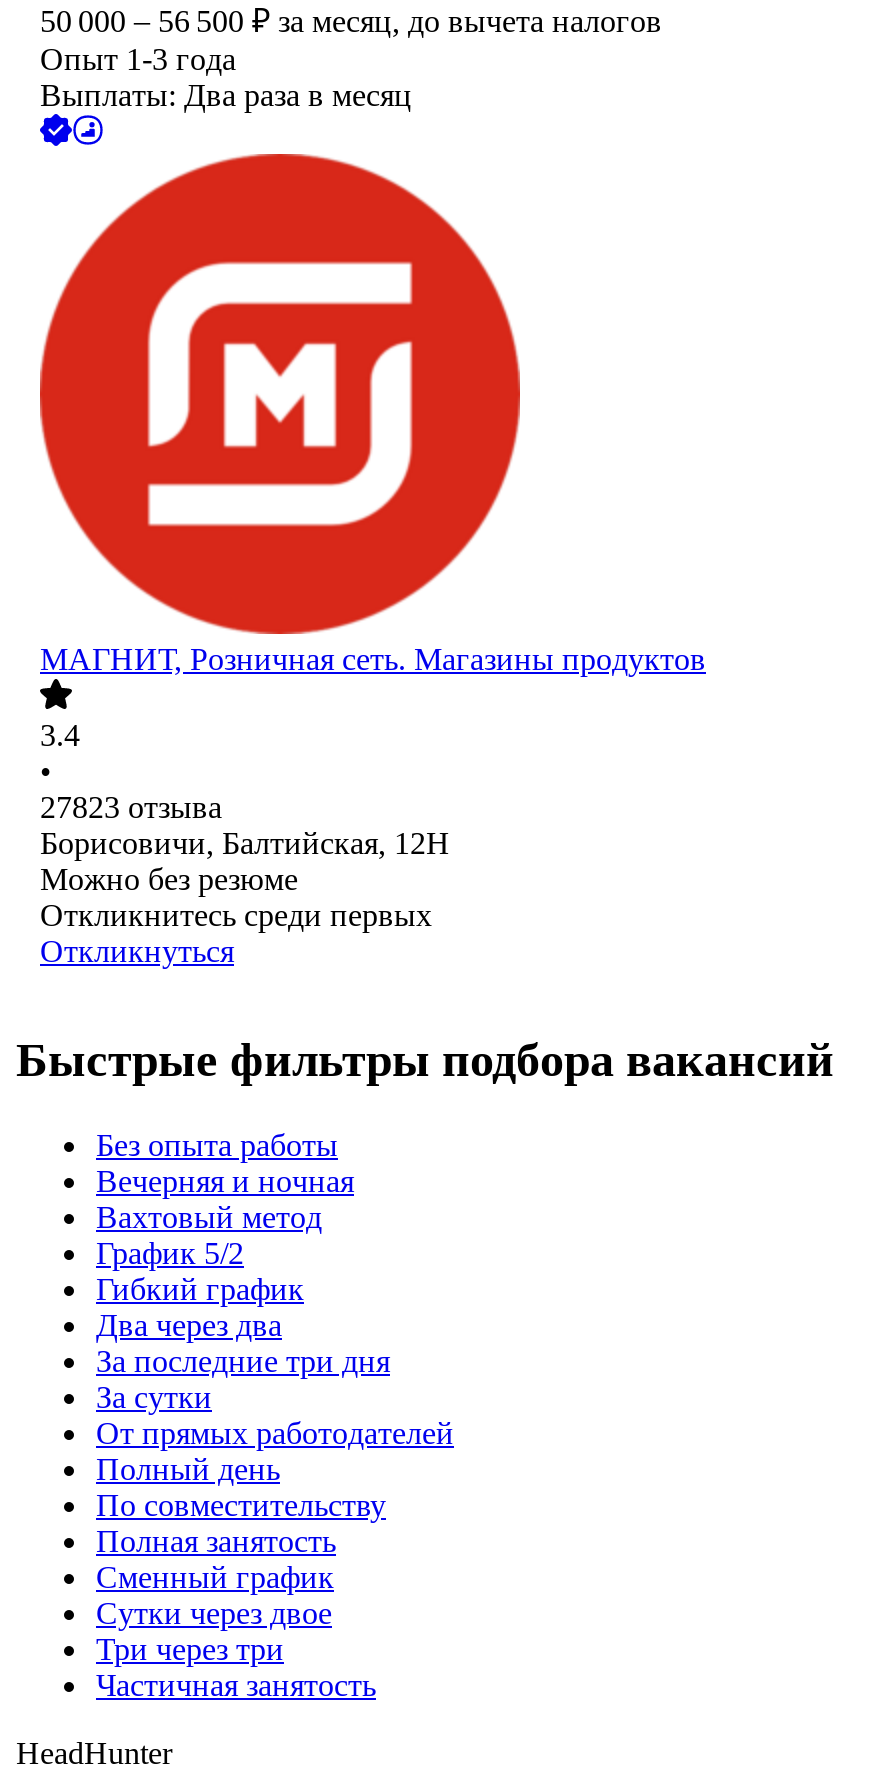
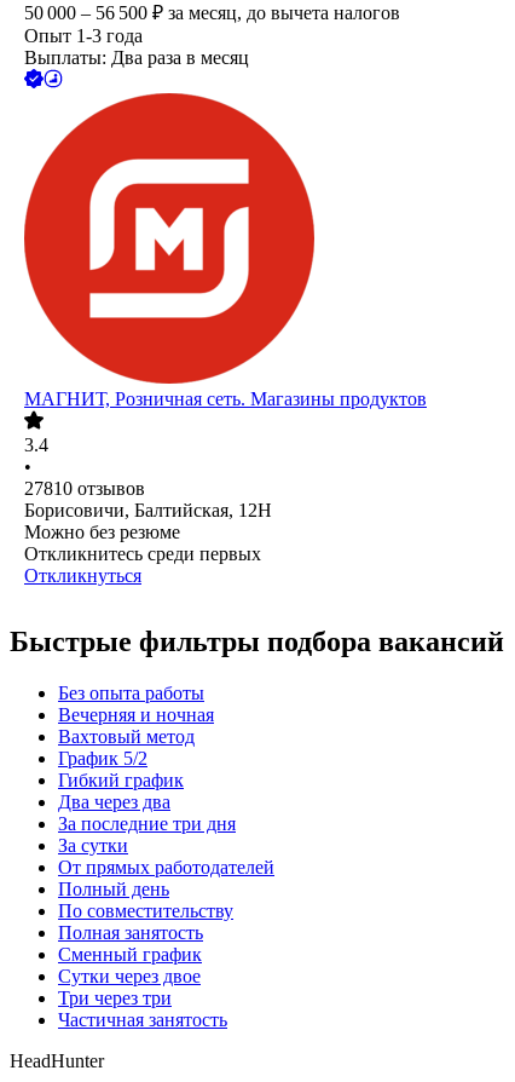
- 27823 отзыва
+ 27810 отзывов
